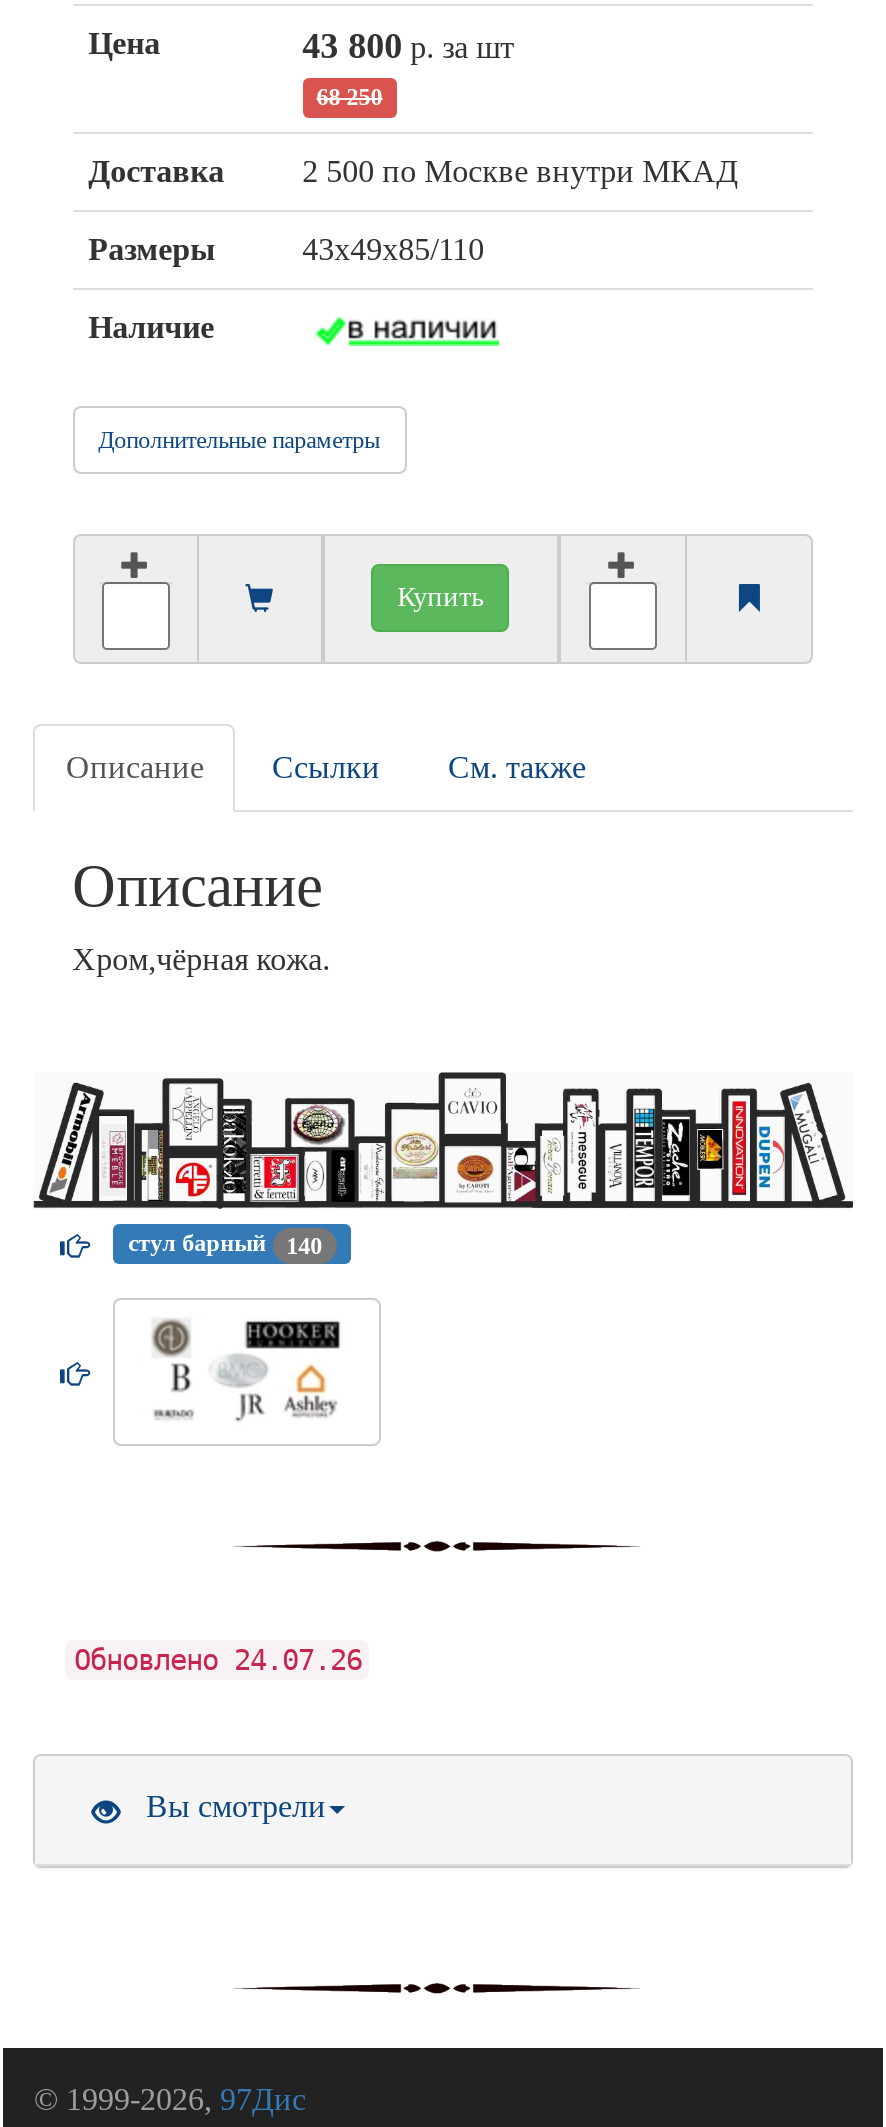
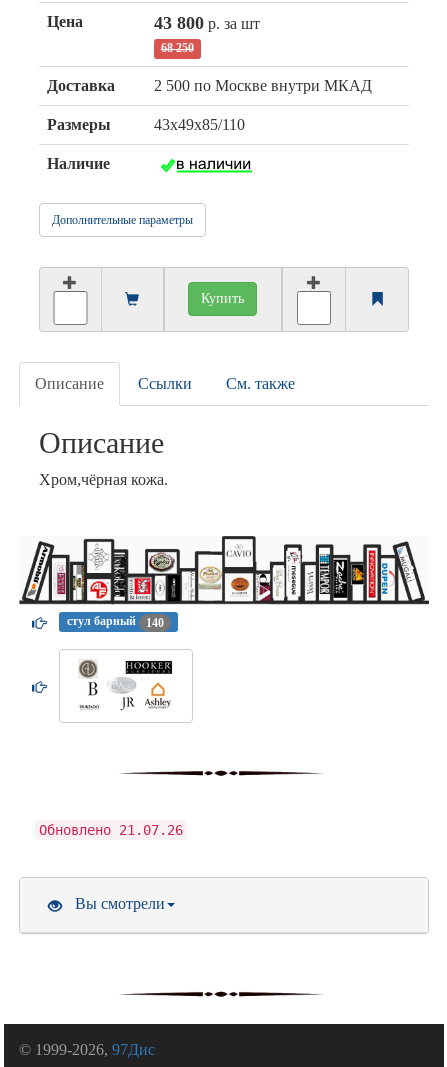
- Обновлено 24.07.26
+ Обновлено 21.07.26
